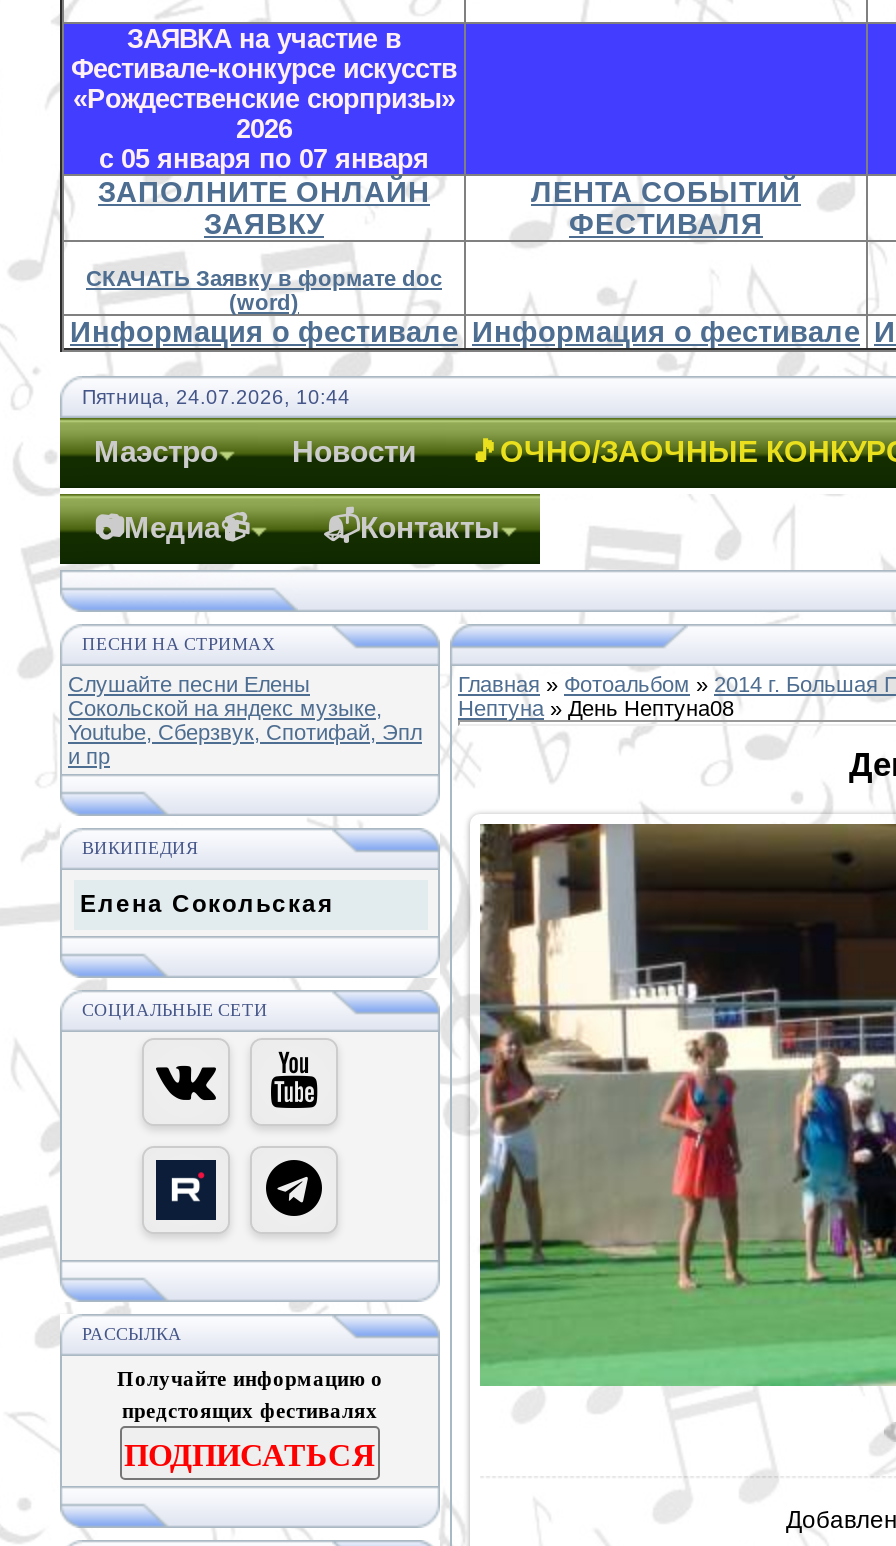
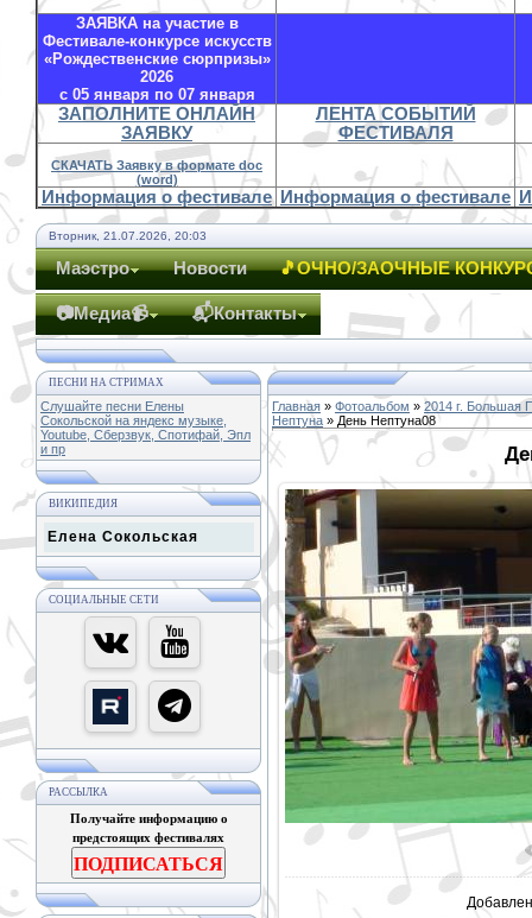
- Пятница, 24.07.2026, 10:44
+ Вторник, 21.07.2026, 20:03
